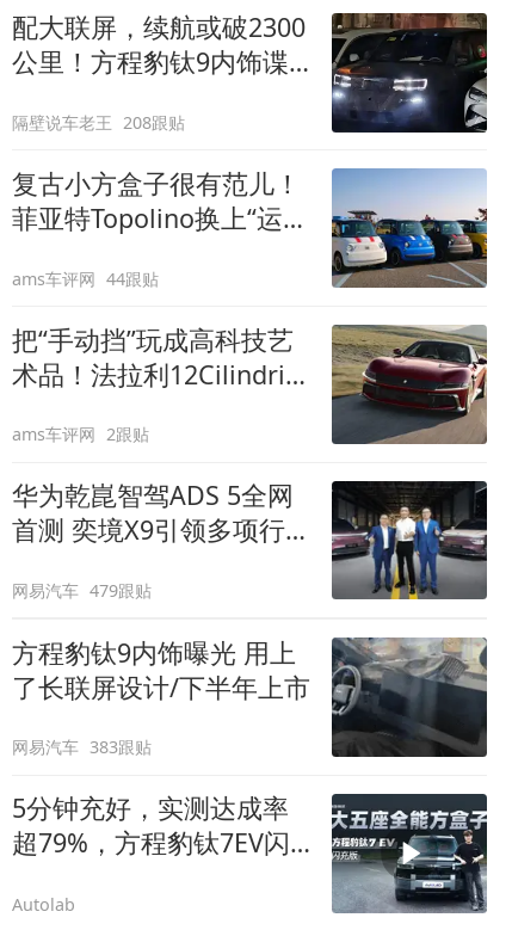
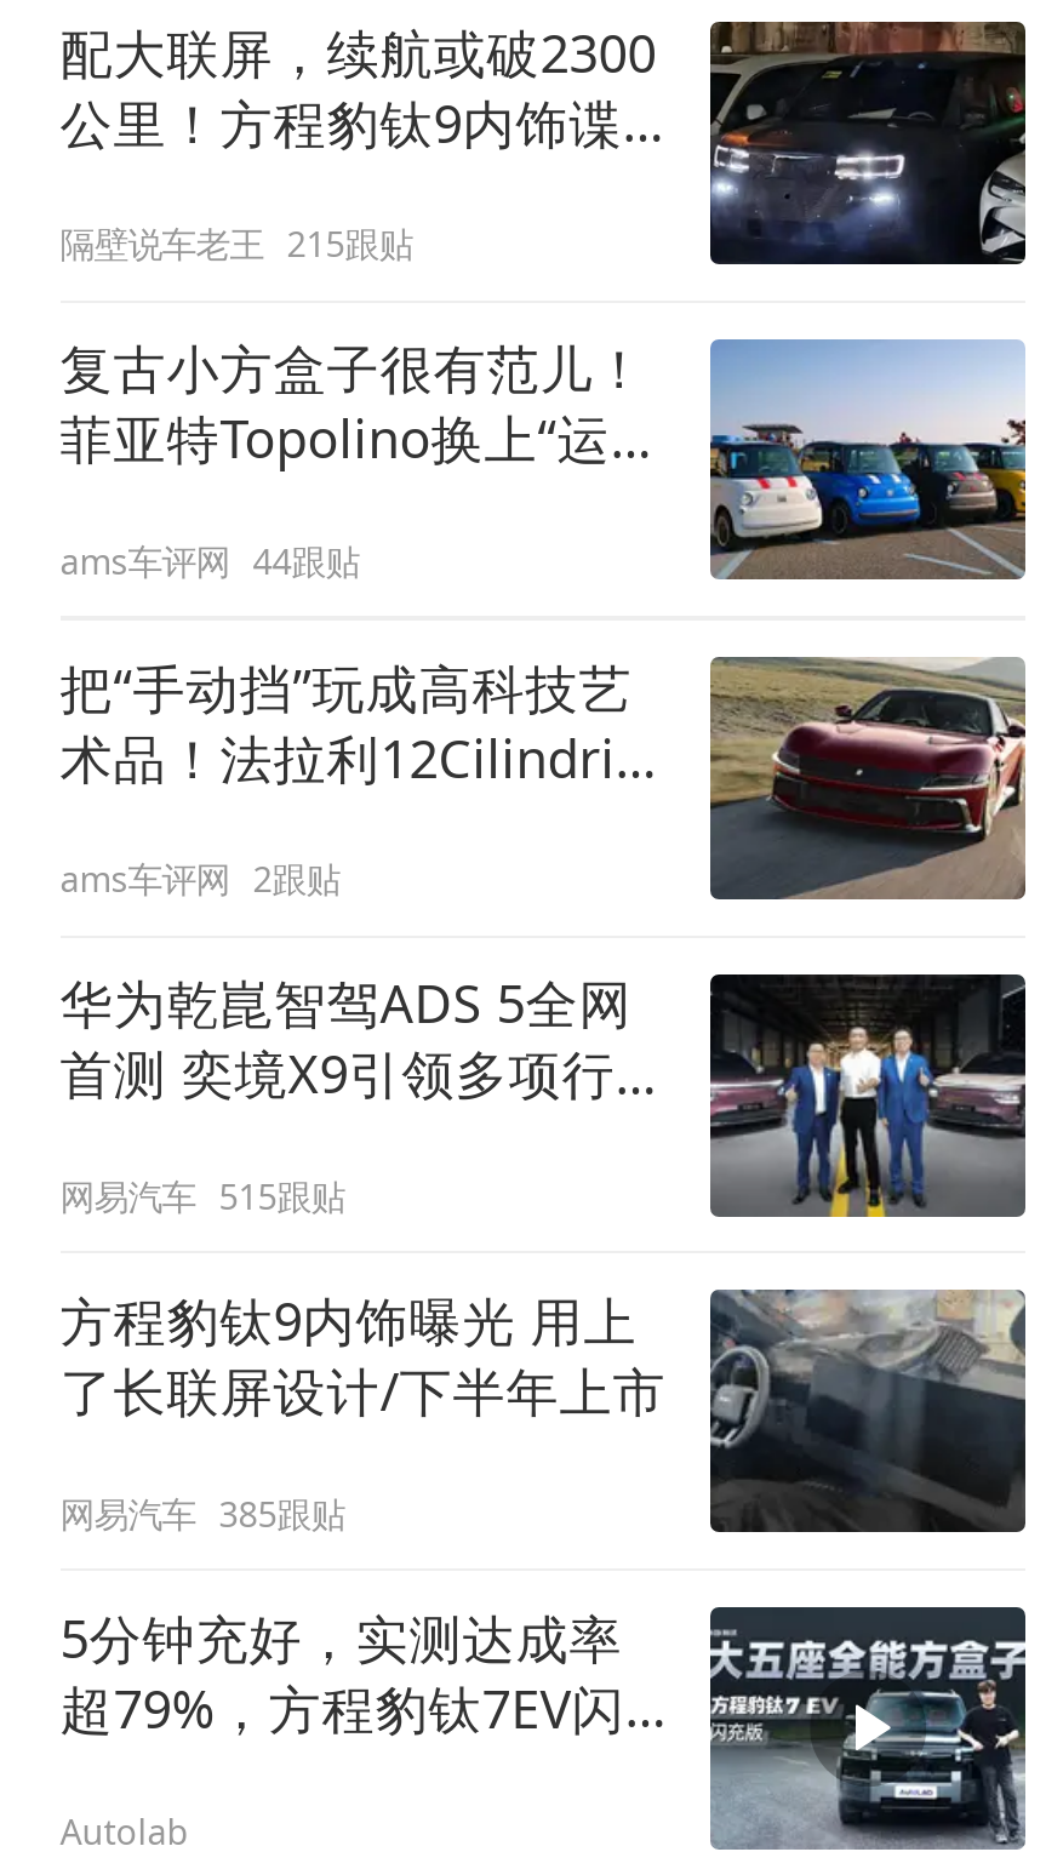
- 隔壁说车老王 208跟贴
+ 隔壁说车老王 215跟贴

- 网易汽车 479跟贴
+ 网易汽车 515跟贴

- 网易汽车 383跟贴
+ 网易汽车 385跟贴
